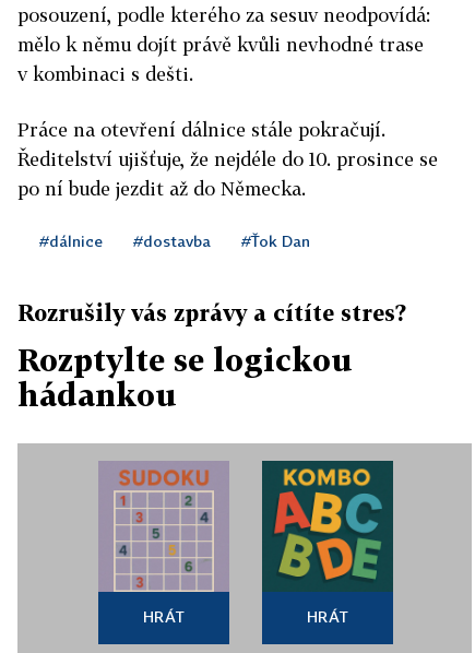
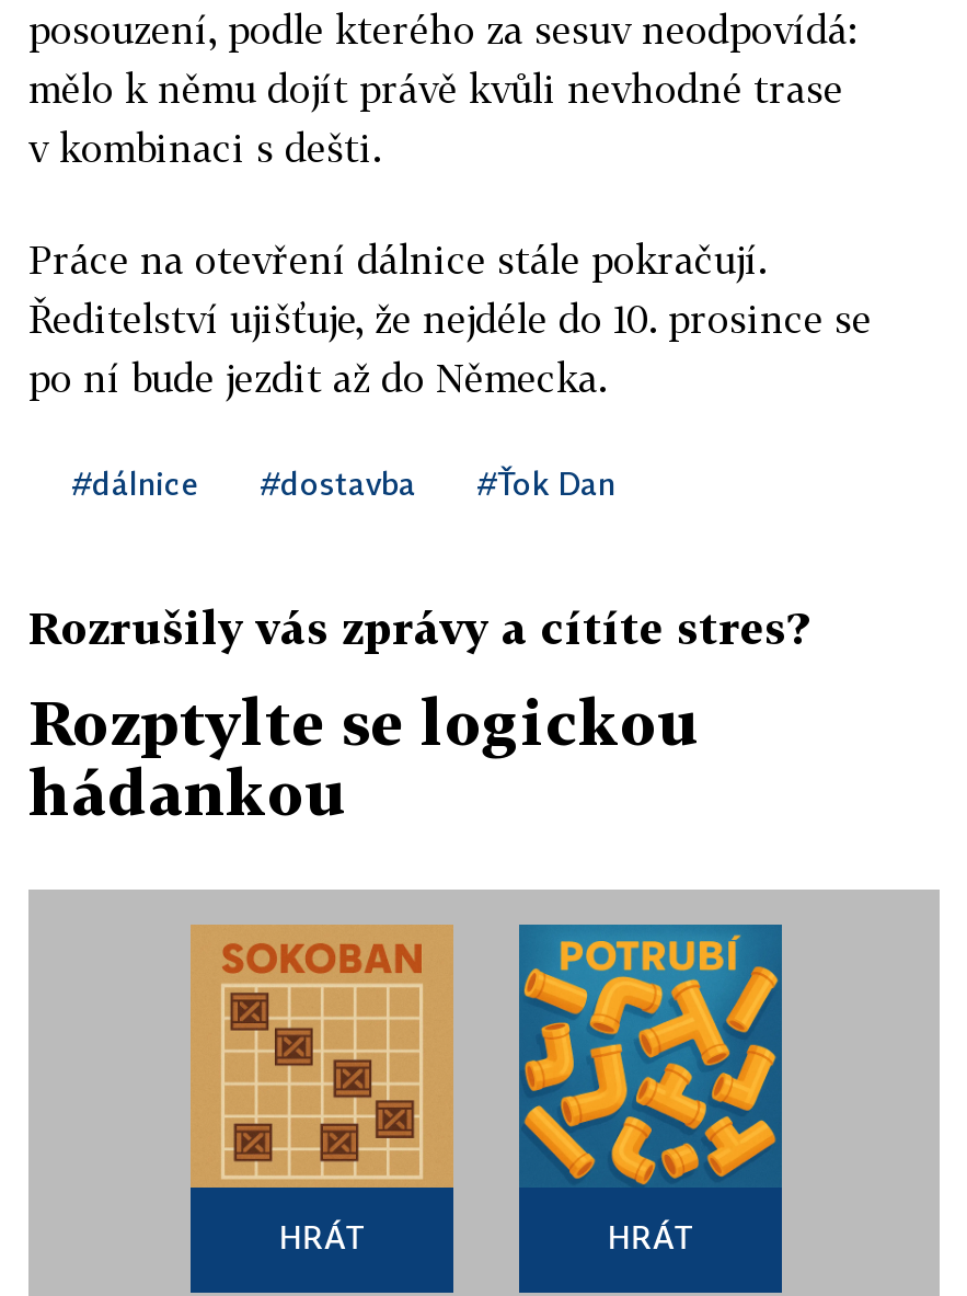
- [image]
+ [image]

- [image]
+ [image]
